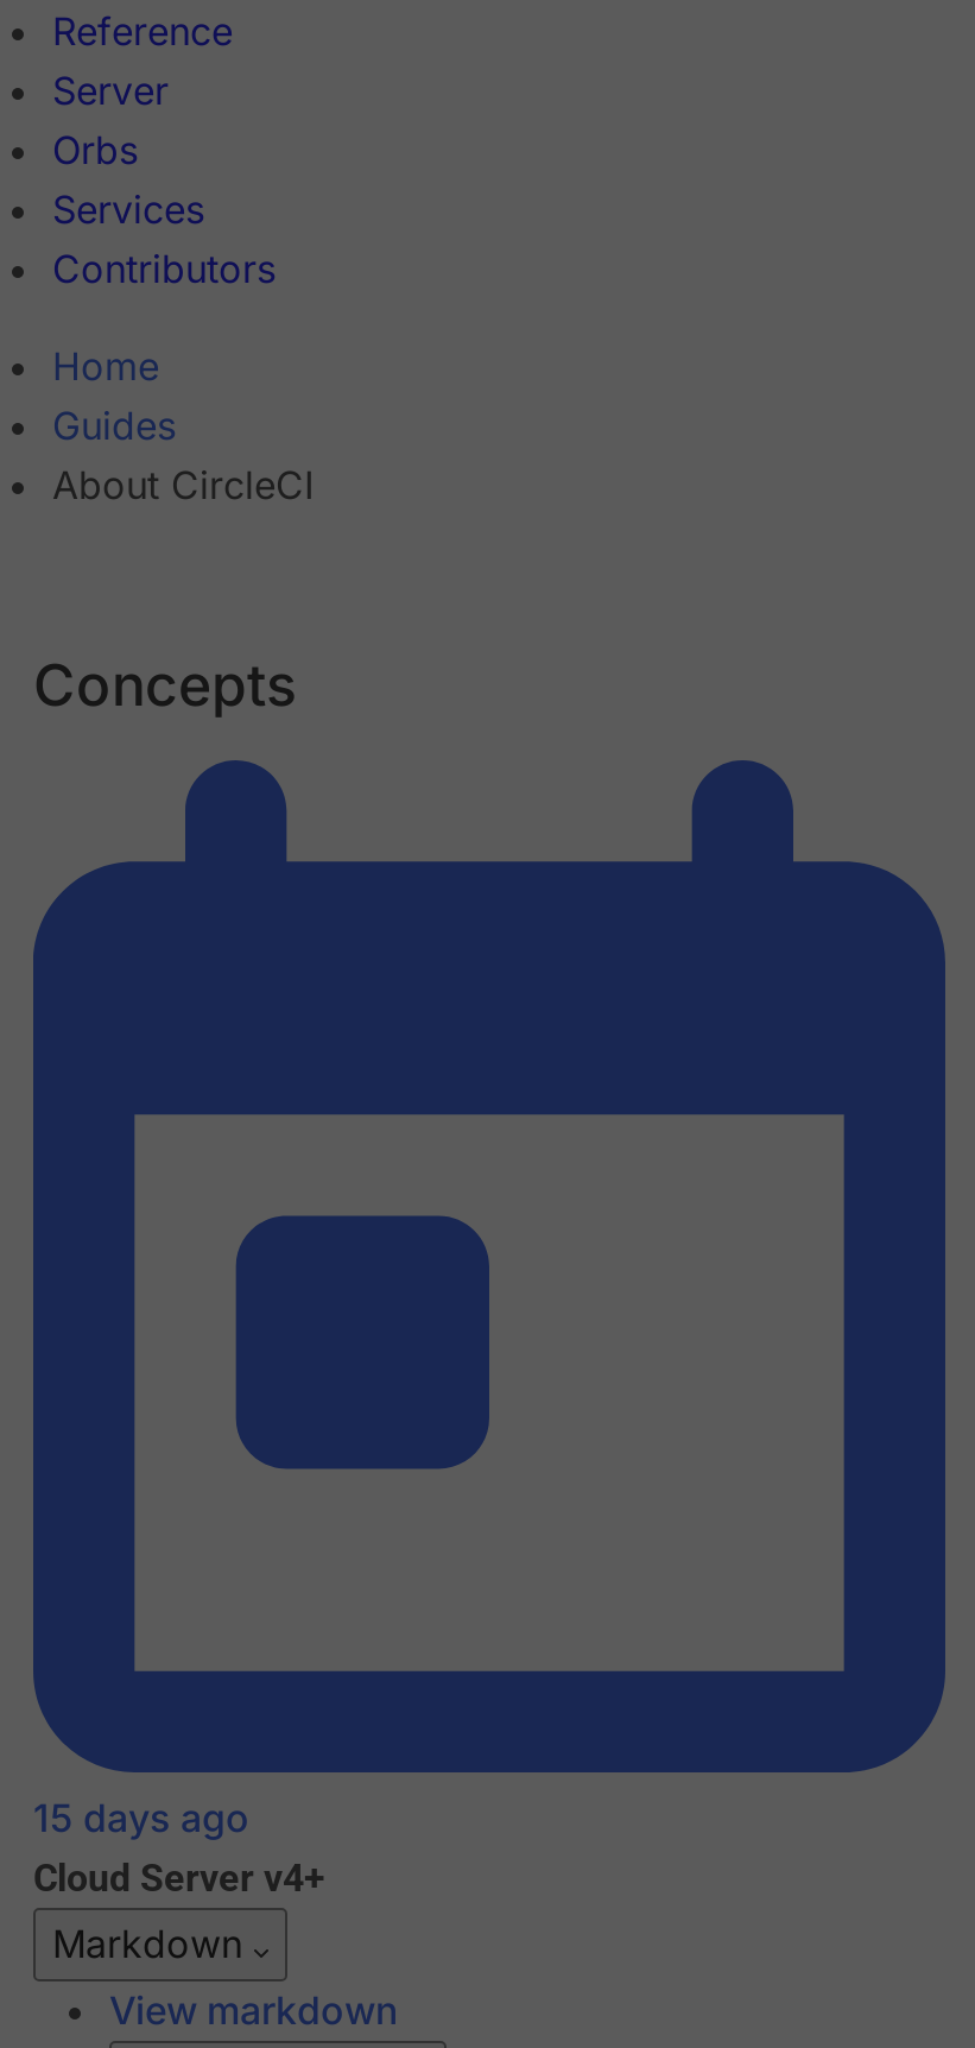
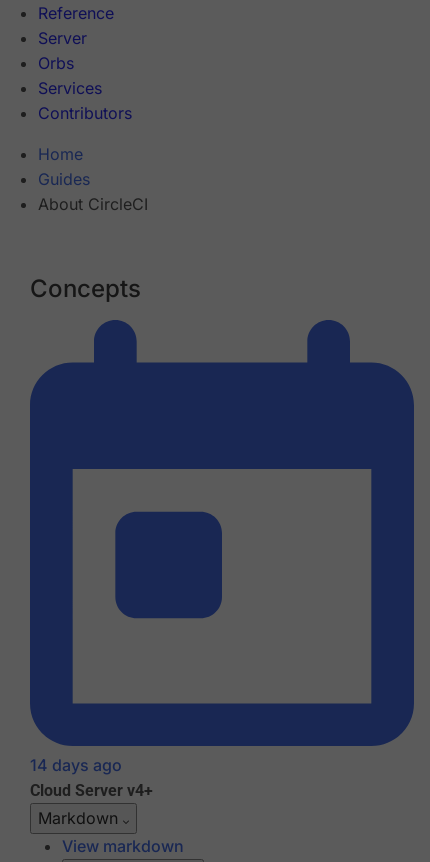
- 15 days ago
+ 14 days ago
